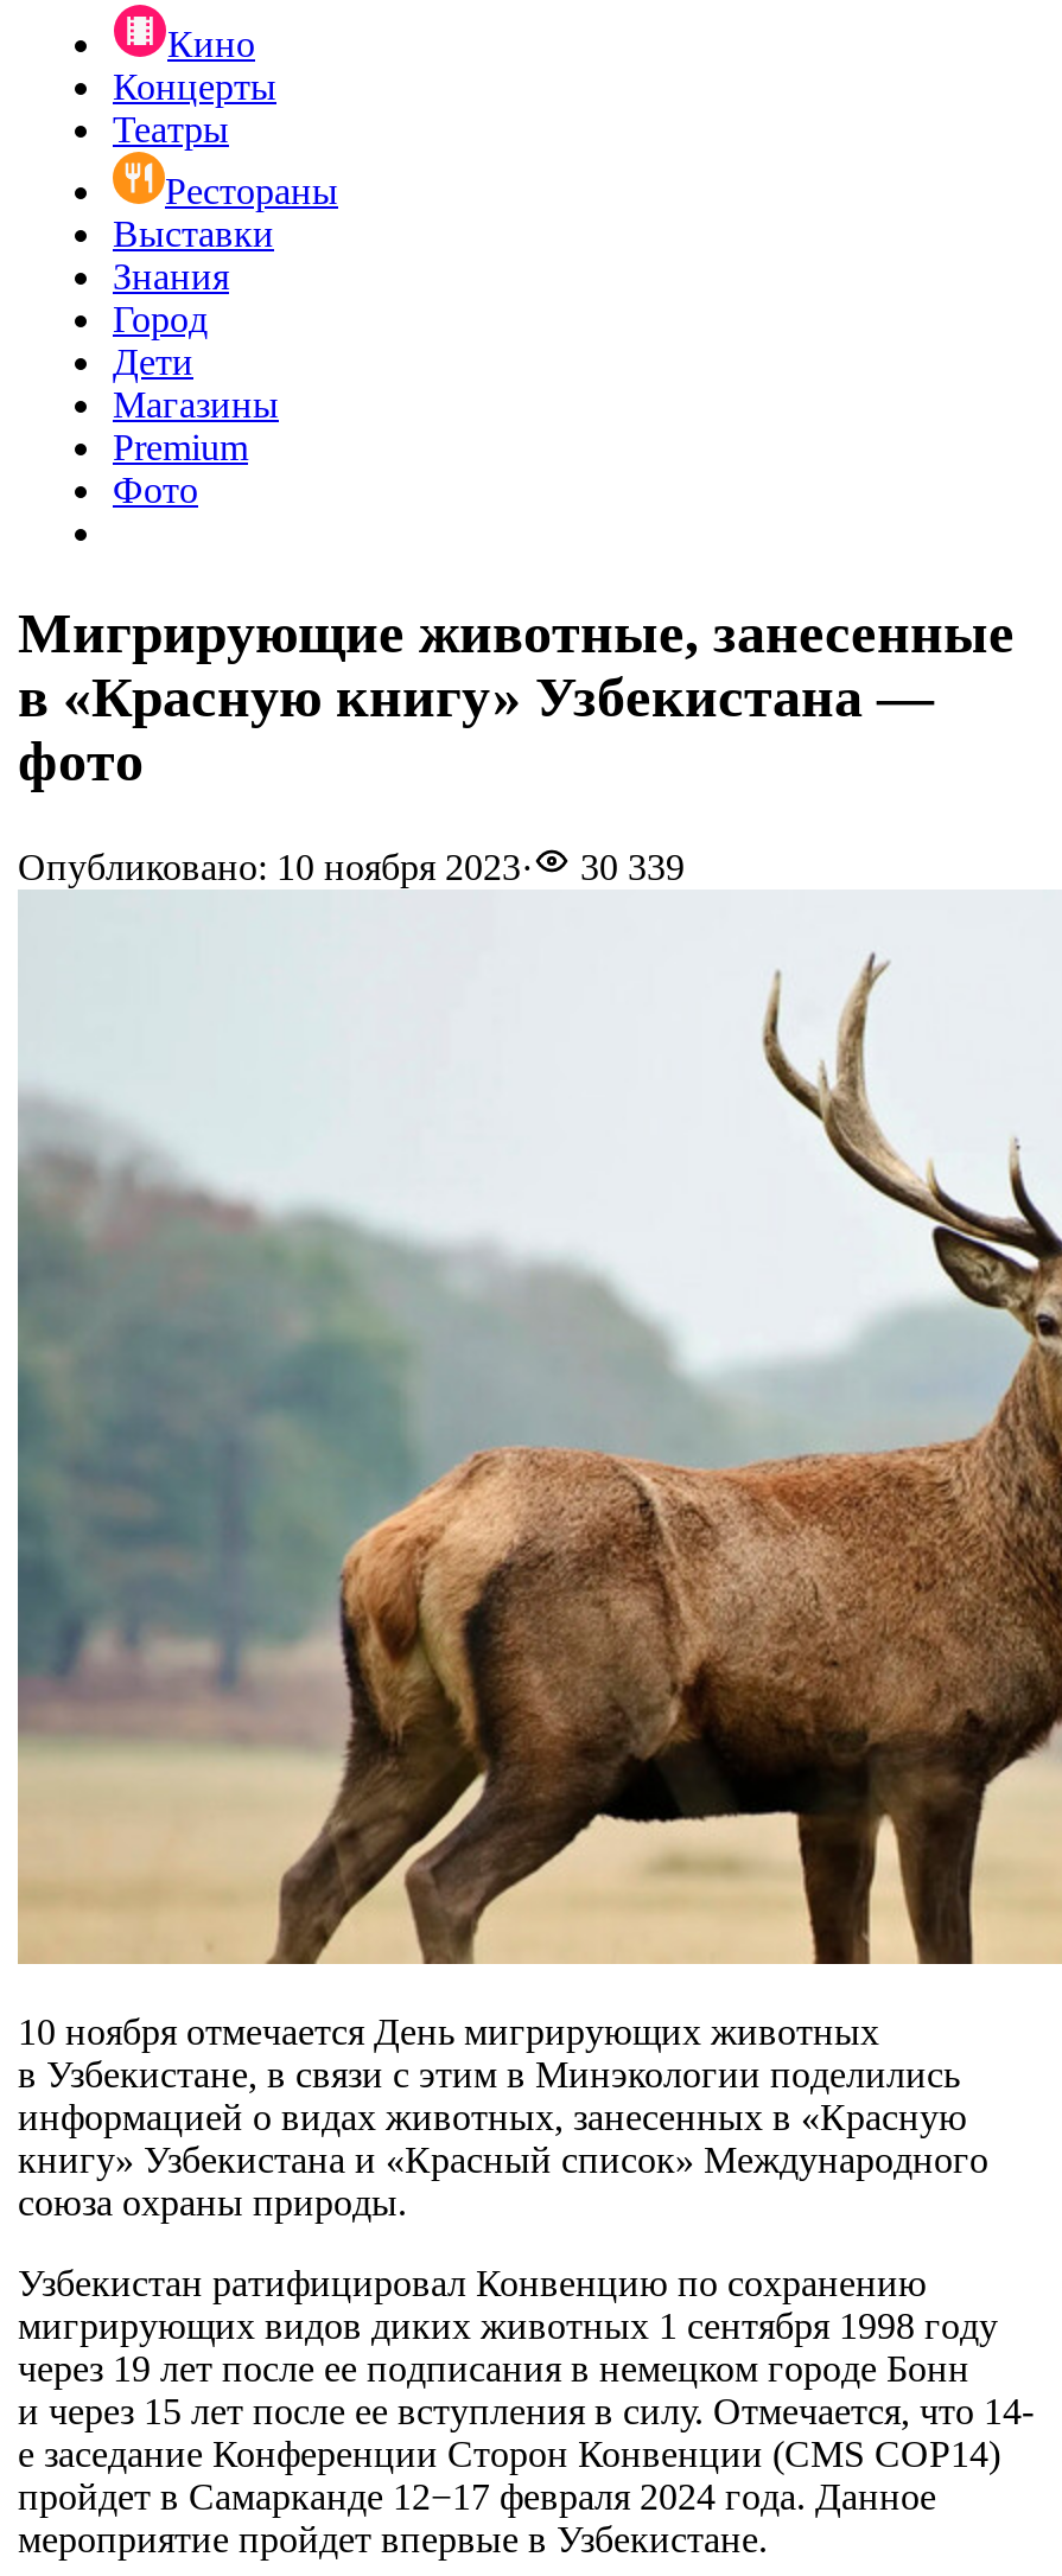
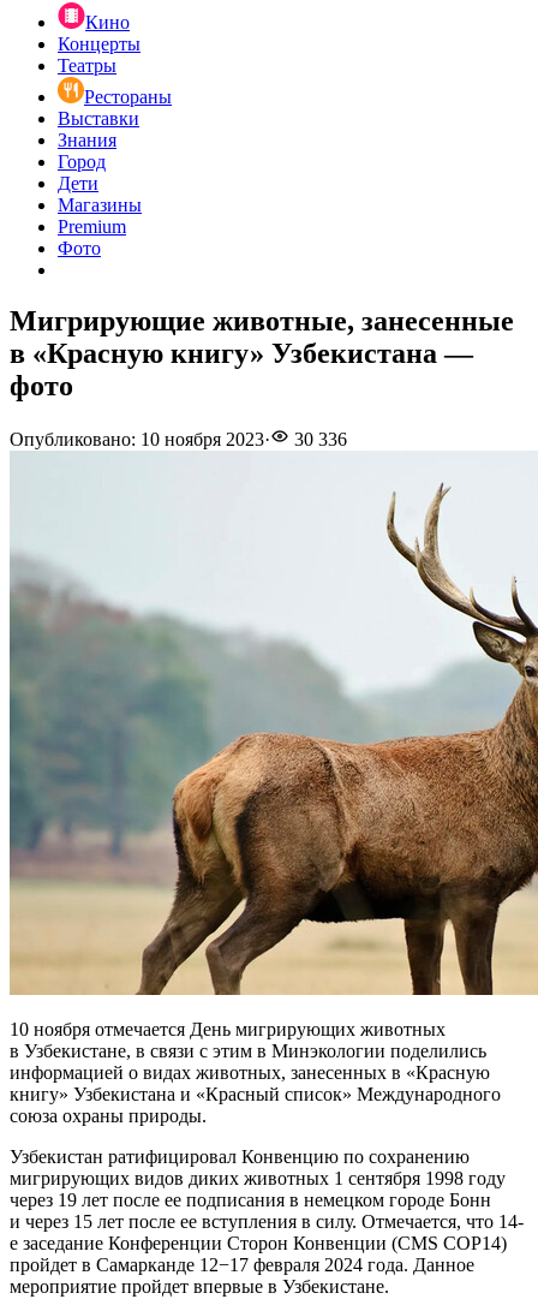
- Опубликовано: 10 ноября 2023· 30 339
+ Опубликовано: 10 ноября 2023· 30 336
